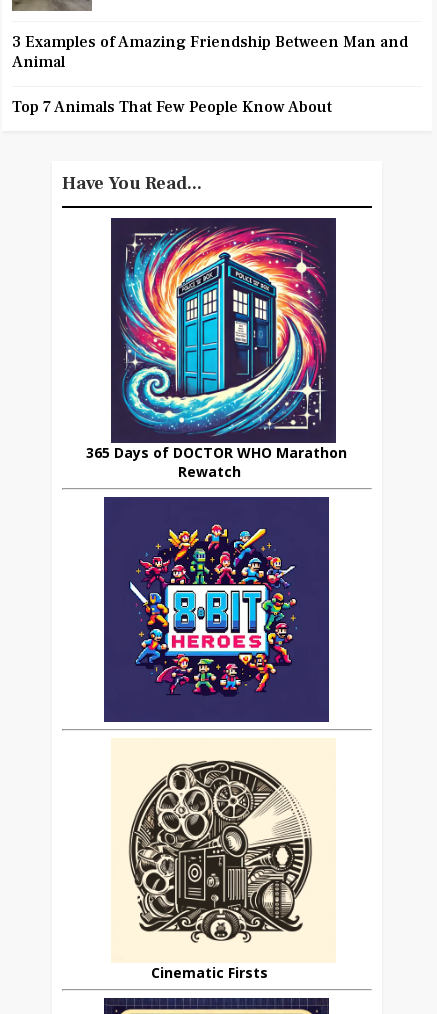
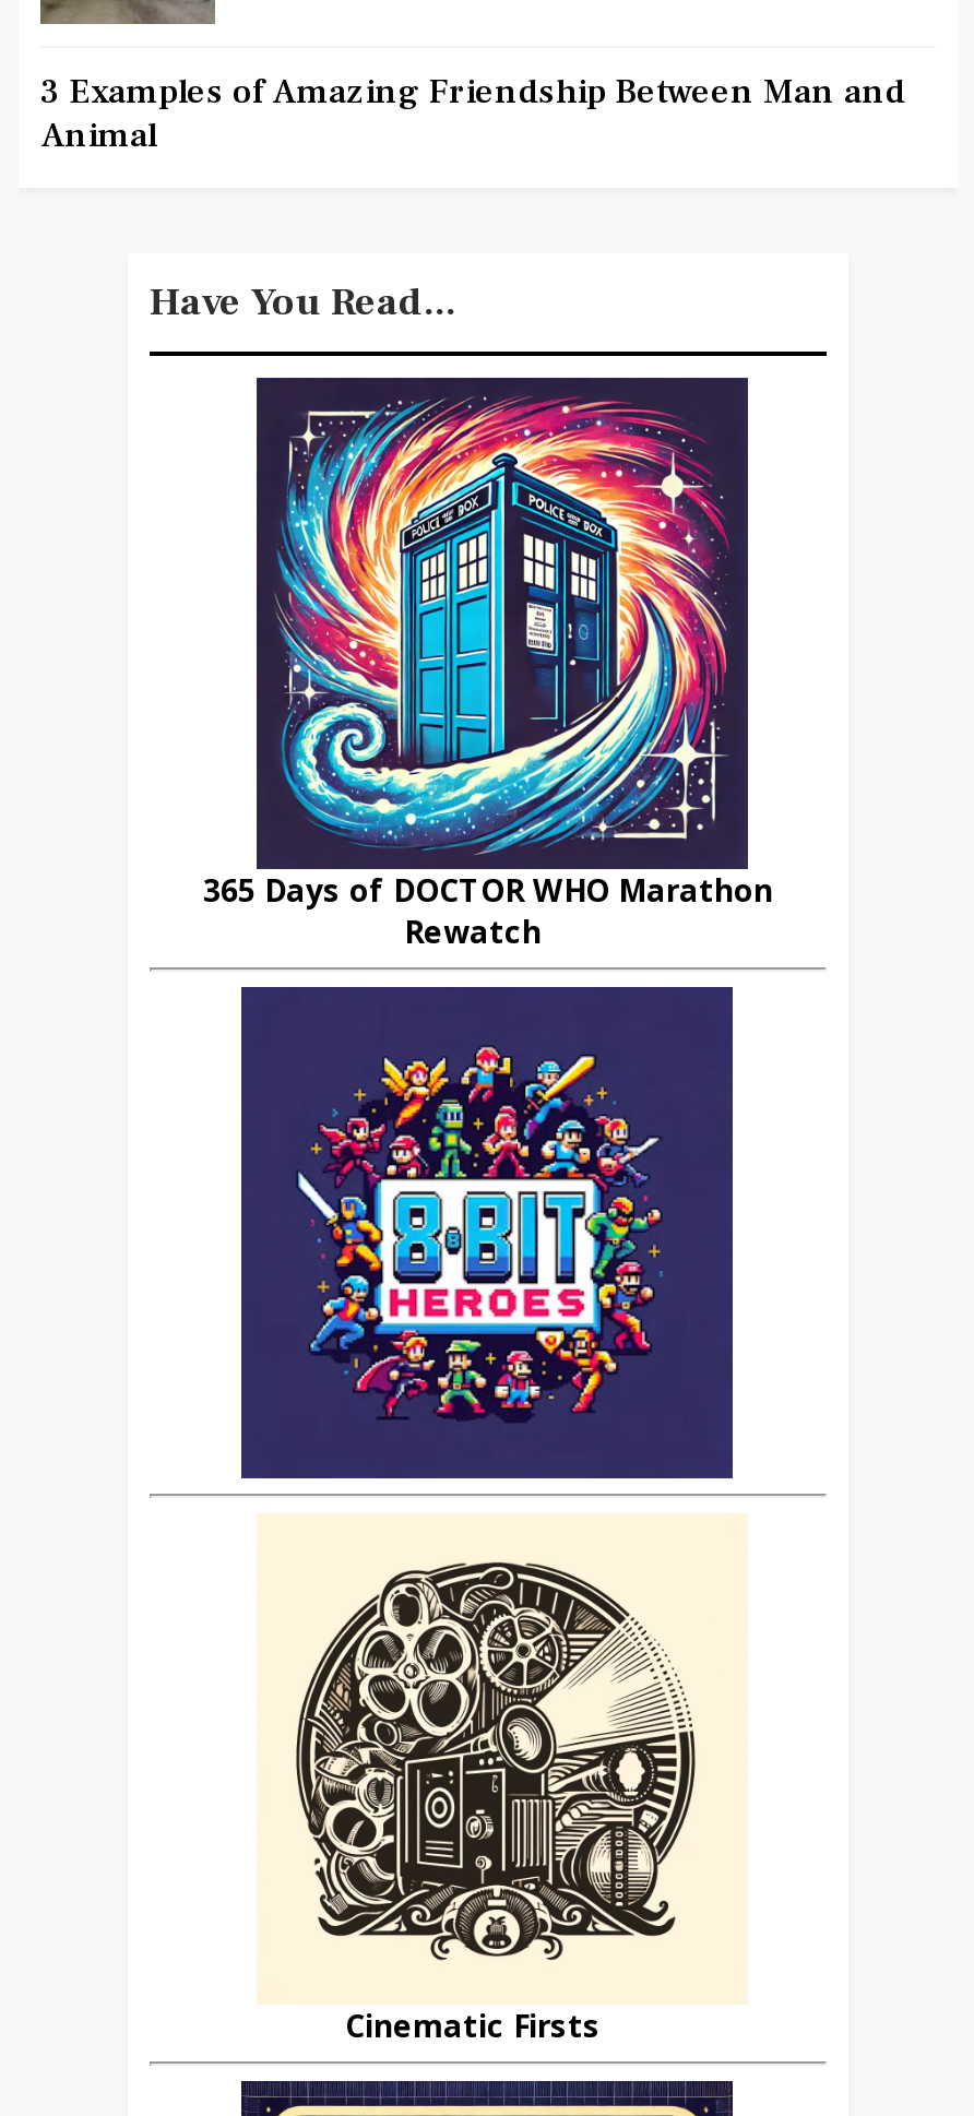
- Top 7 Animals That Few People Know About
